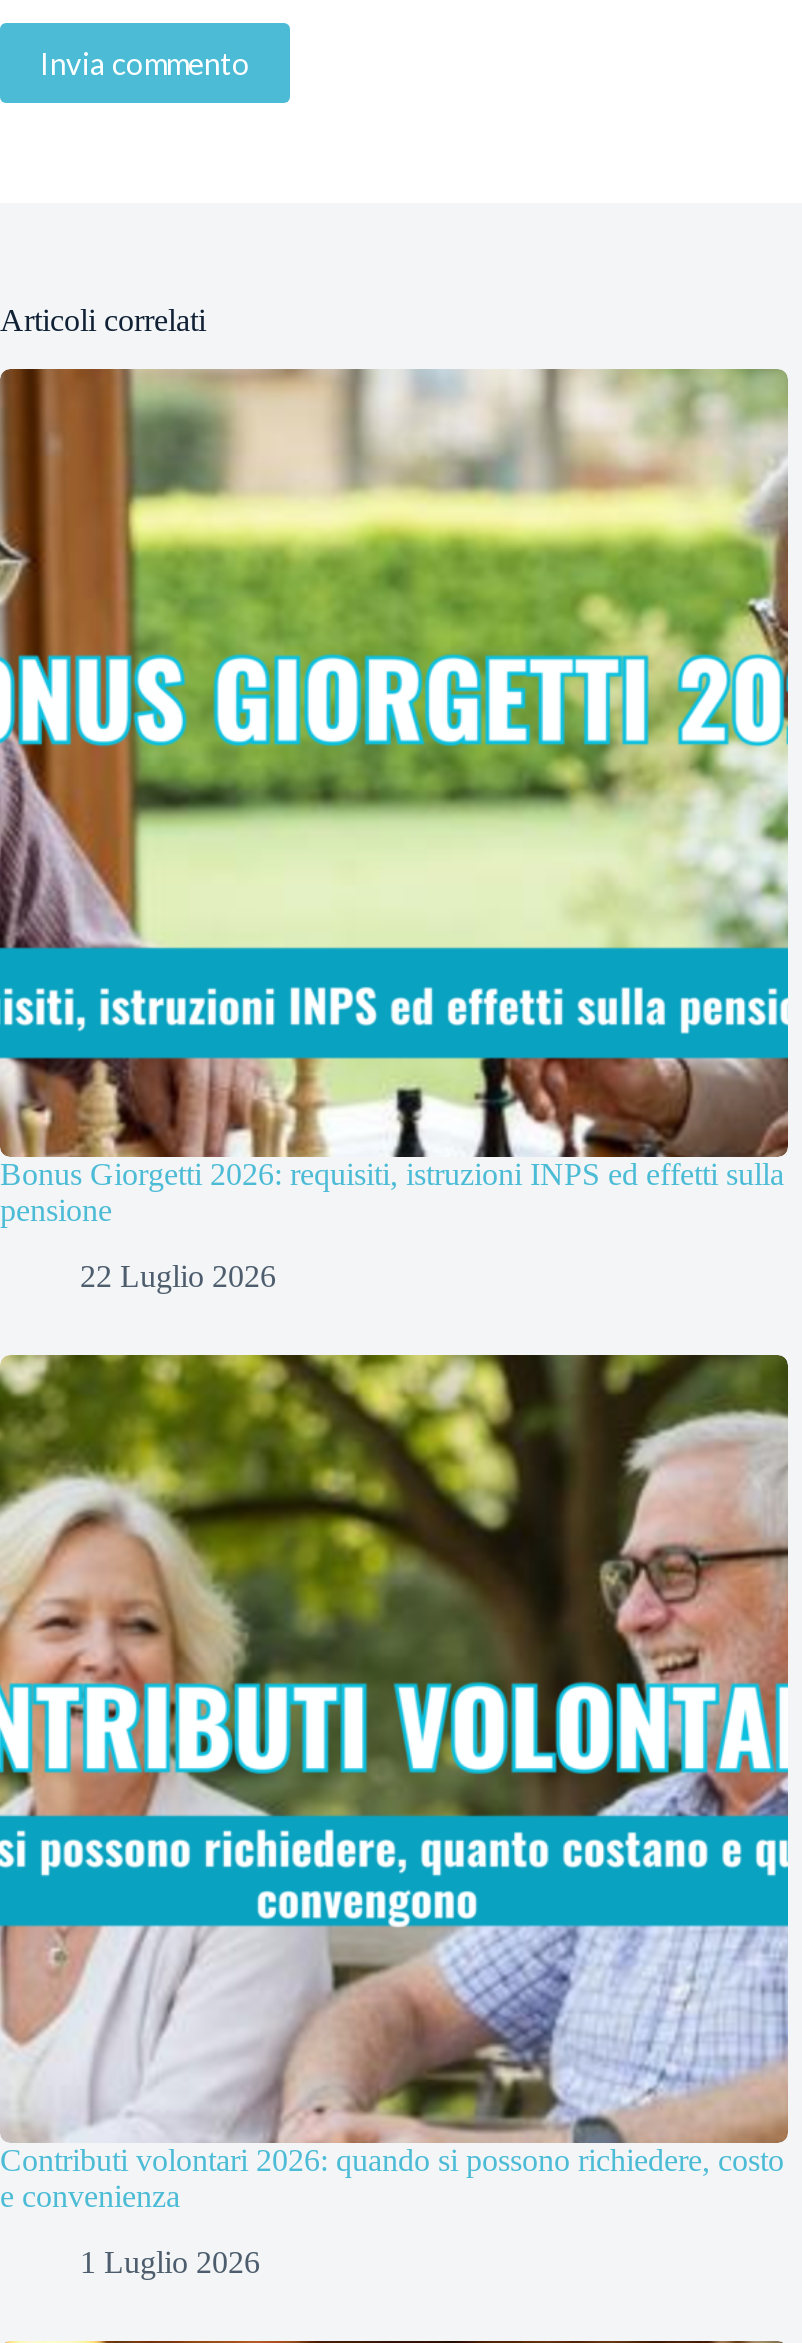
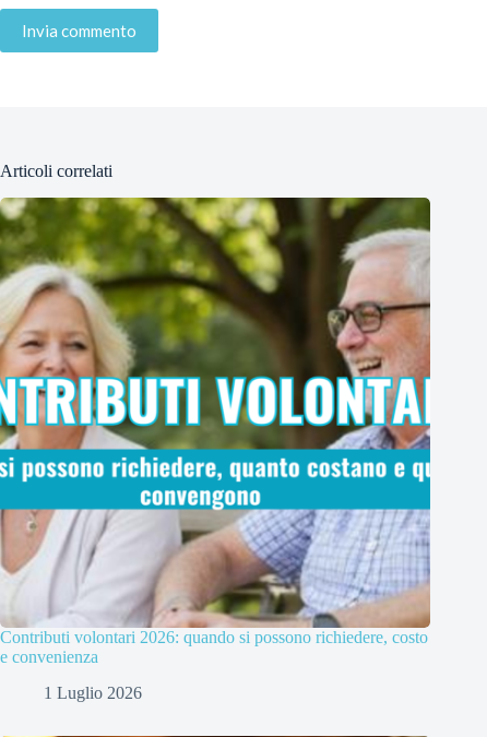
- [image]
- Bonus Giorgetti 2026: requisiti, istruzioni INPS ed effetti sulla
- pensione
- 22 Luglio 2026
